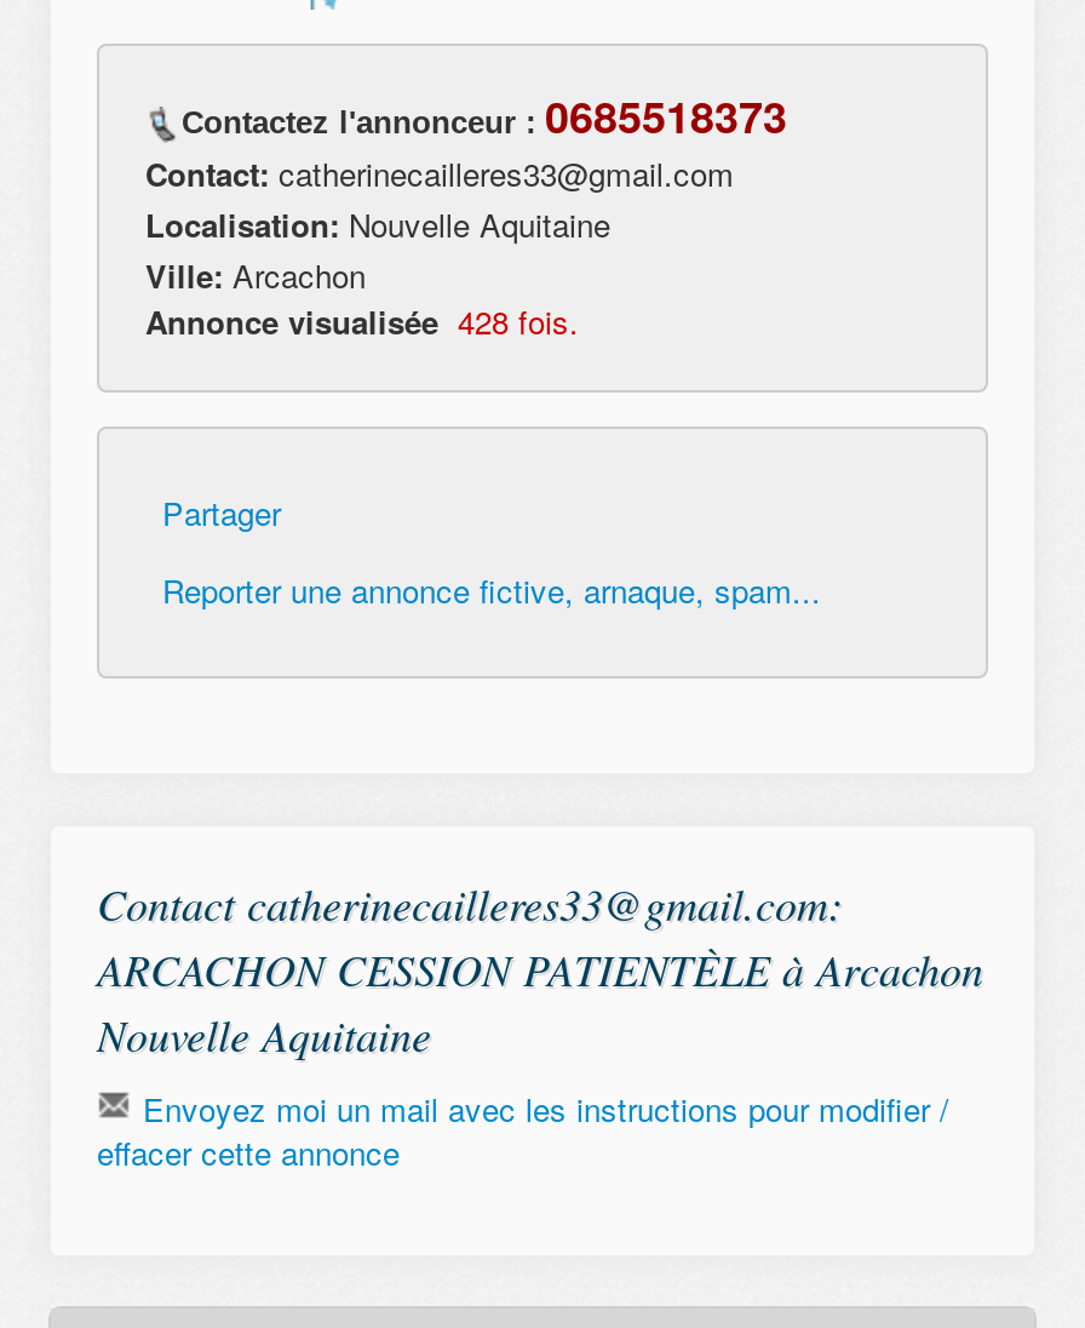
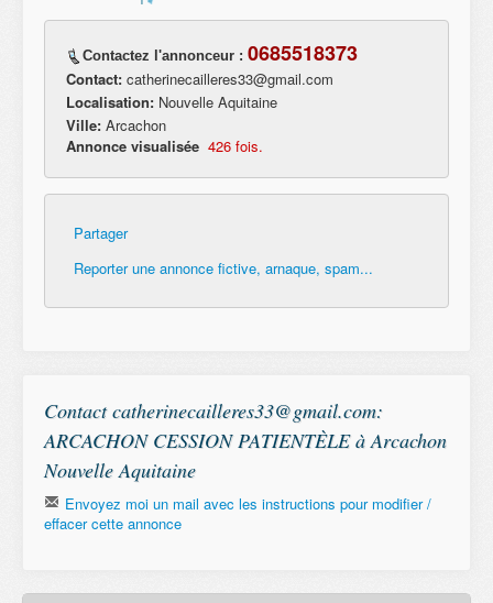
- Annonce visualisée 428 fois.
+ Annonce visualisée 426 fois.
